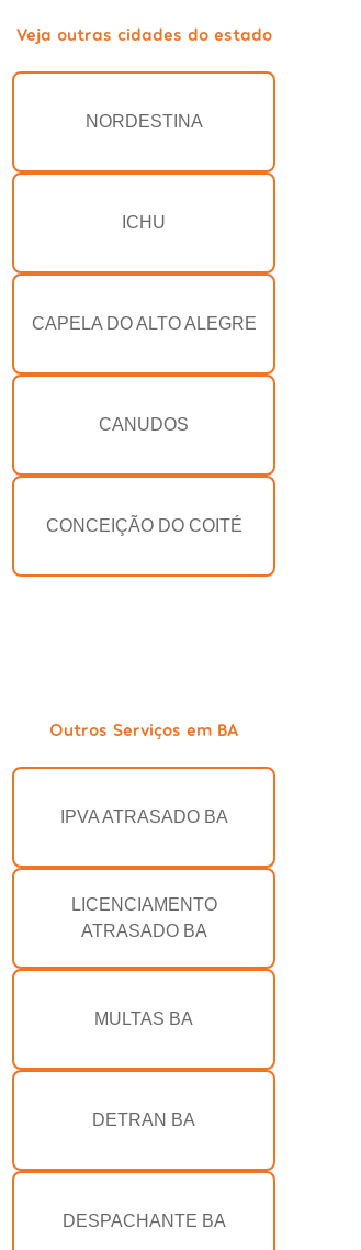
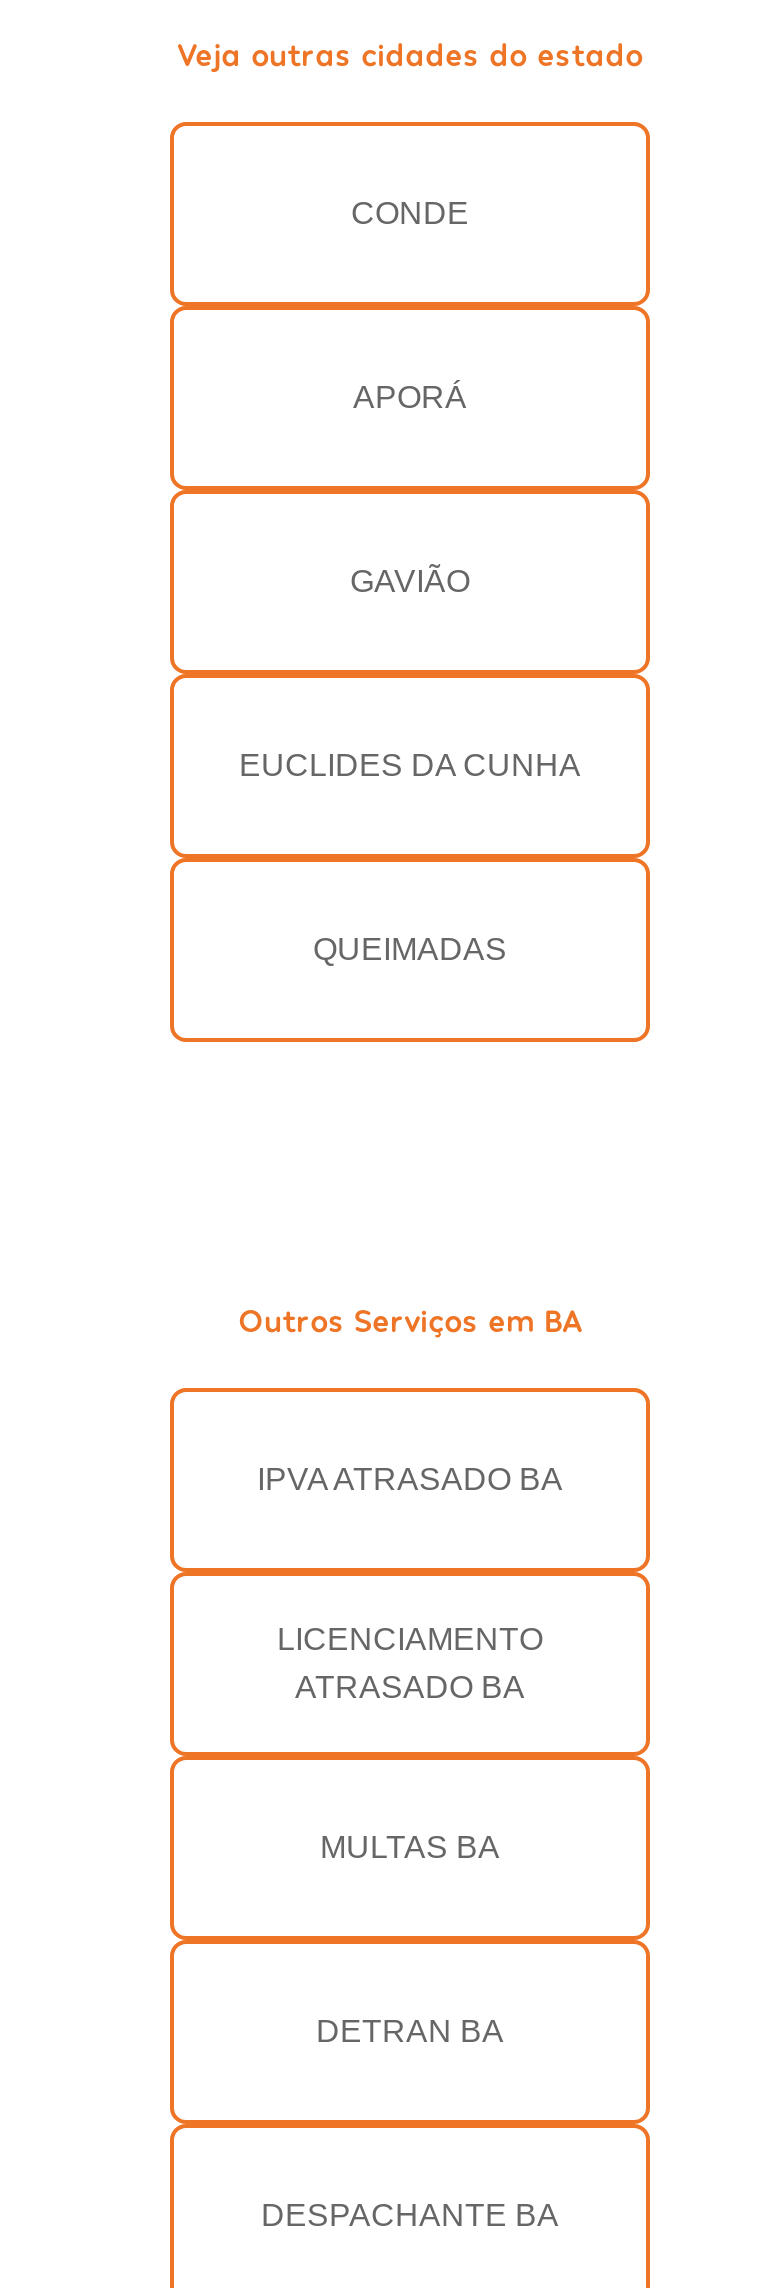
- NORDESTINA
+ CONDE

- ICHU
+ APORÁ

- CAPELA DO ALTO ALEGRE
+ GAVIÃO

- CANUDOS
+ EUCLIDES DA CUNHA

- CONCEIÇÃO DO COITÉ
+ QUEIMADAS
